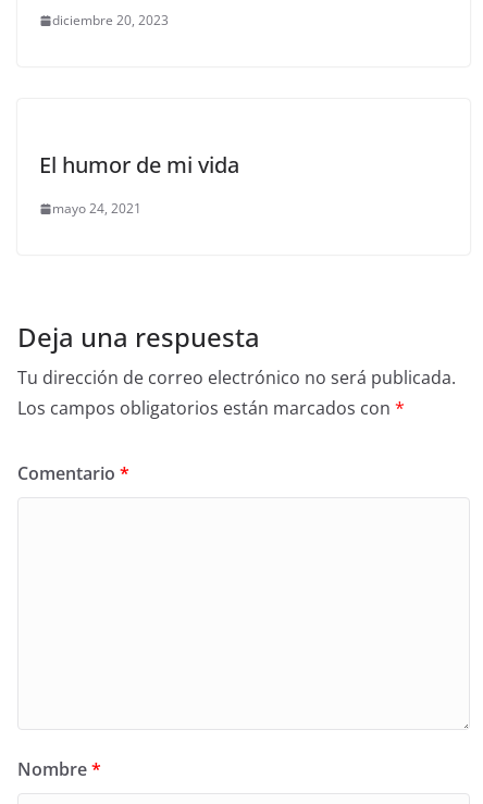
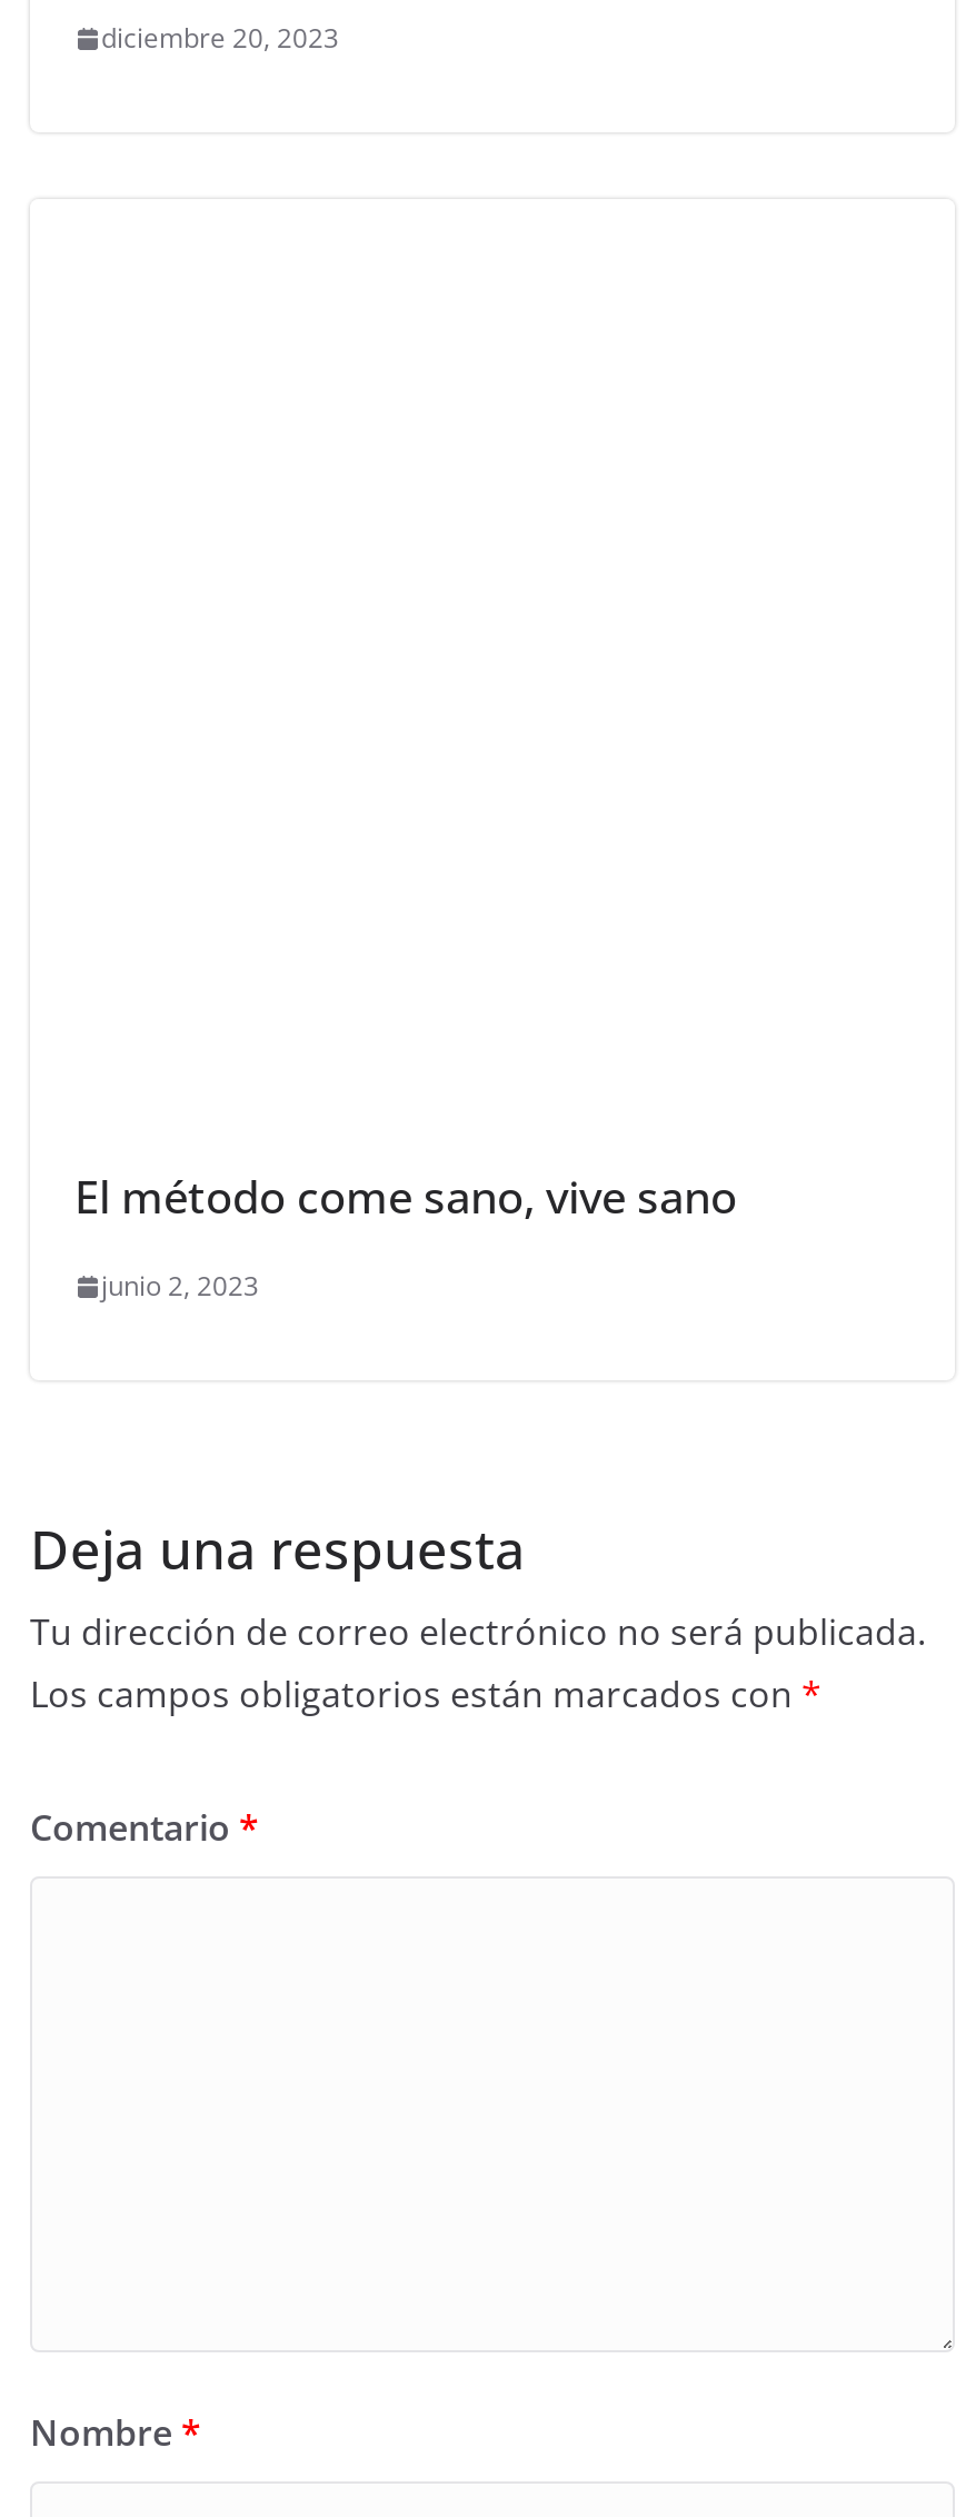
- El humor de mi vida
+ El método come sano, vive sano

- mayo 24, 2021
+ junio 2, 2023
